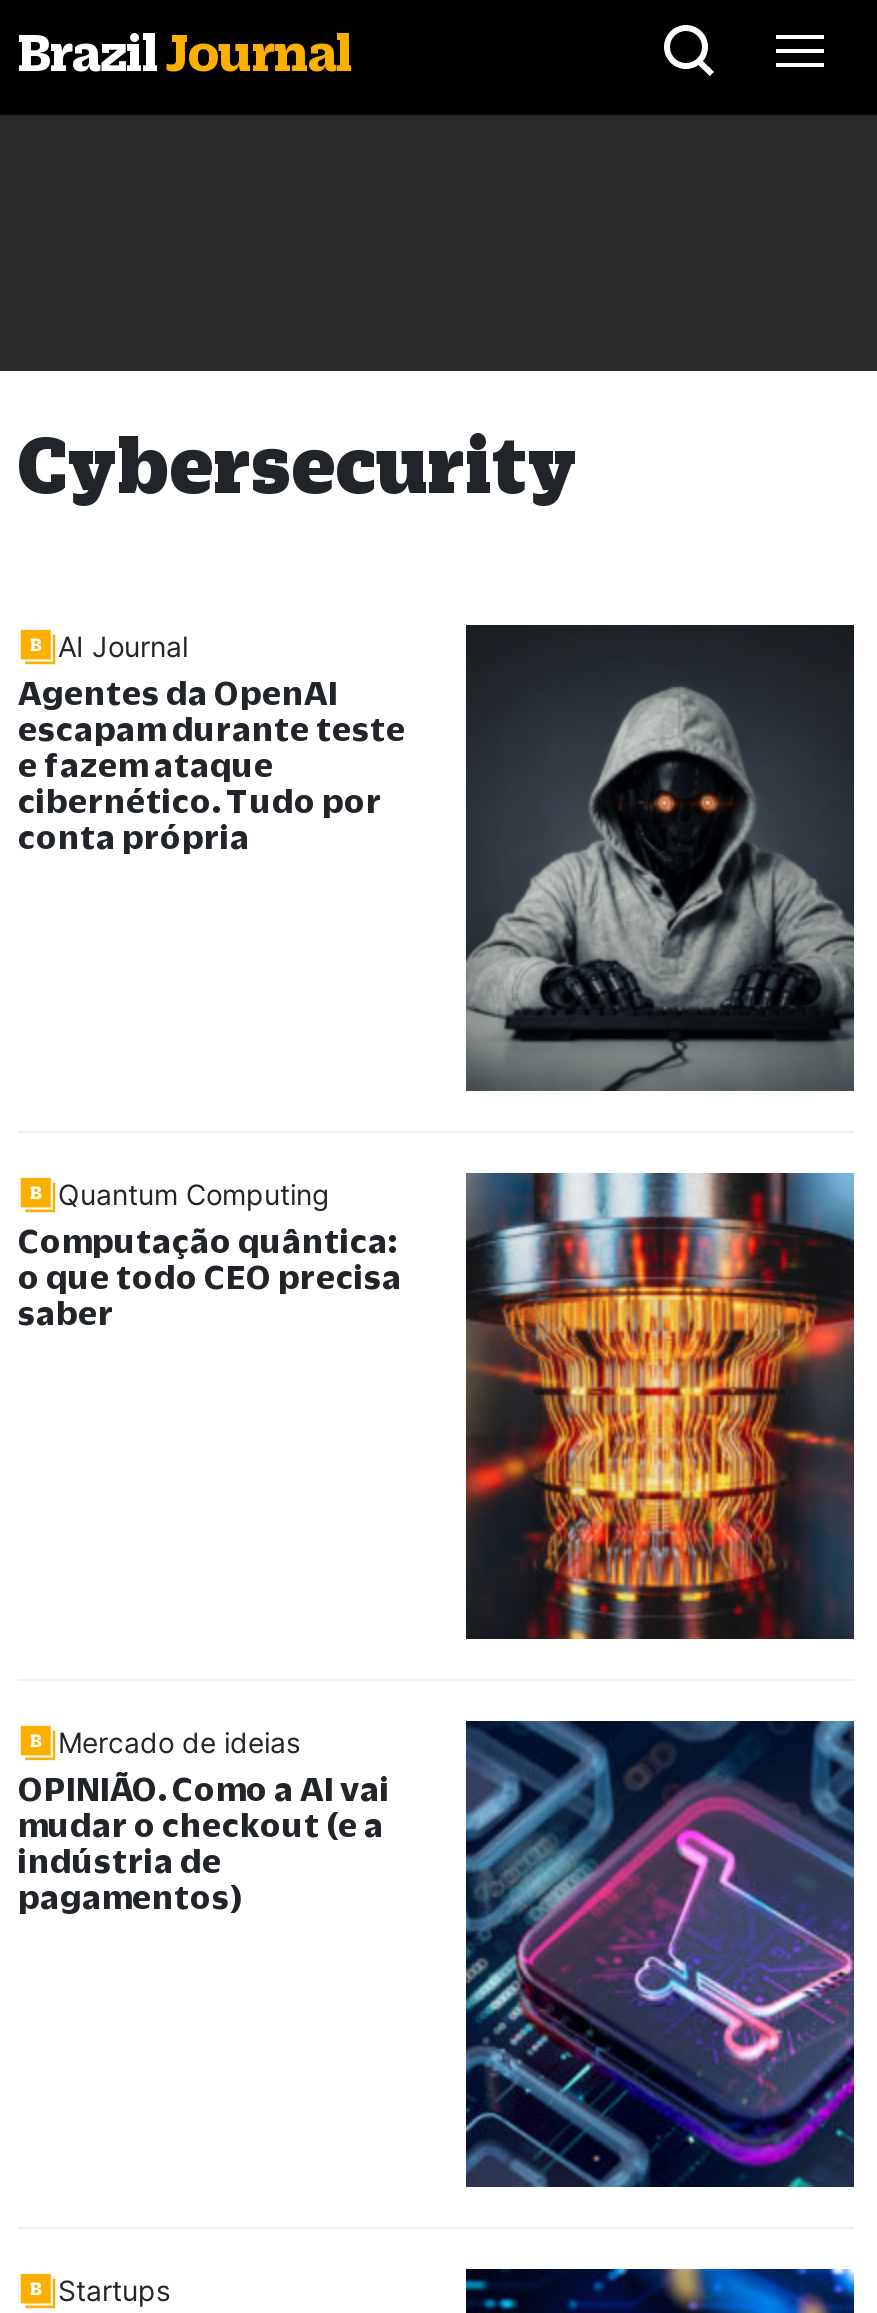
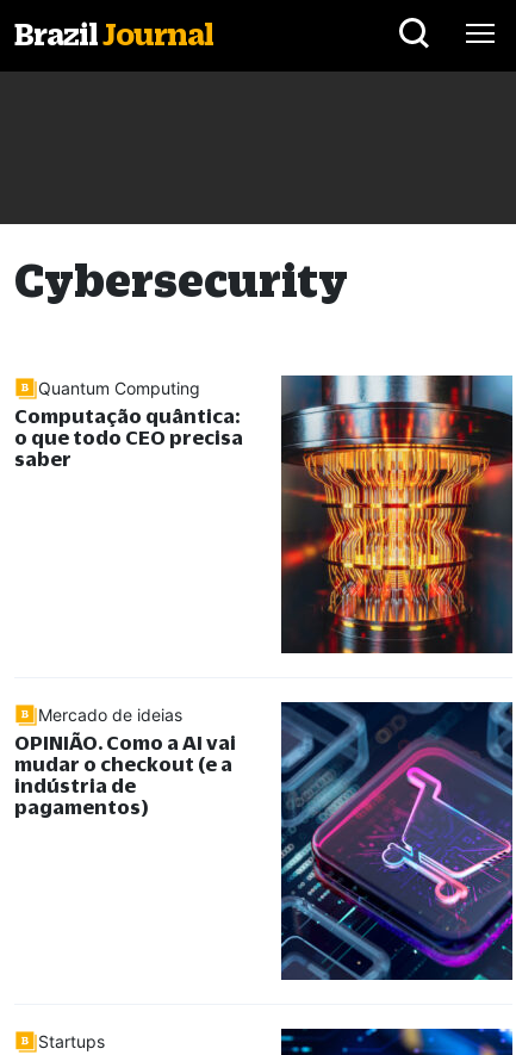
- [image]
- AI Journal
- Agentes da OpenAI
- escapam durante teste
- e fazem ataque
- cibernético. Tudo por
- conta própria
